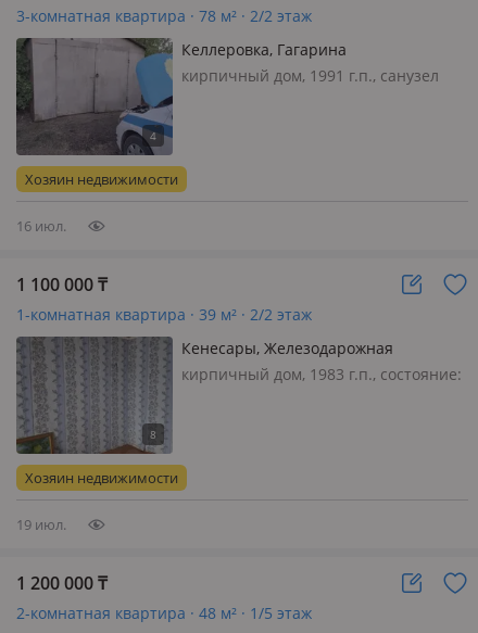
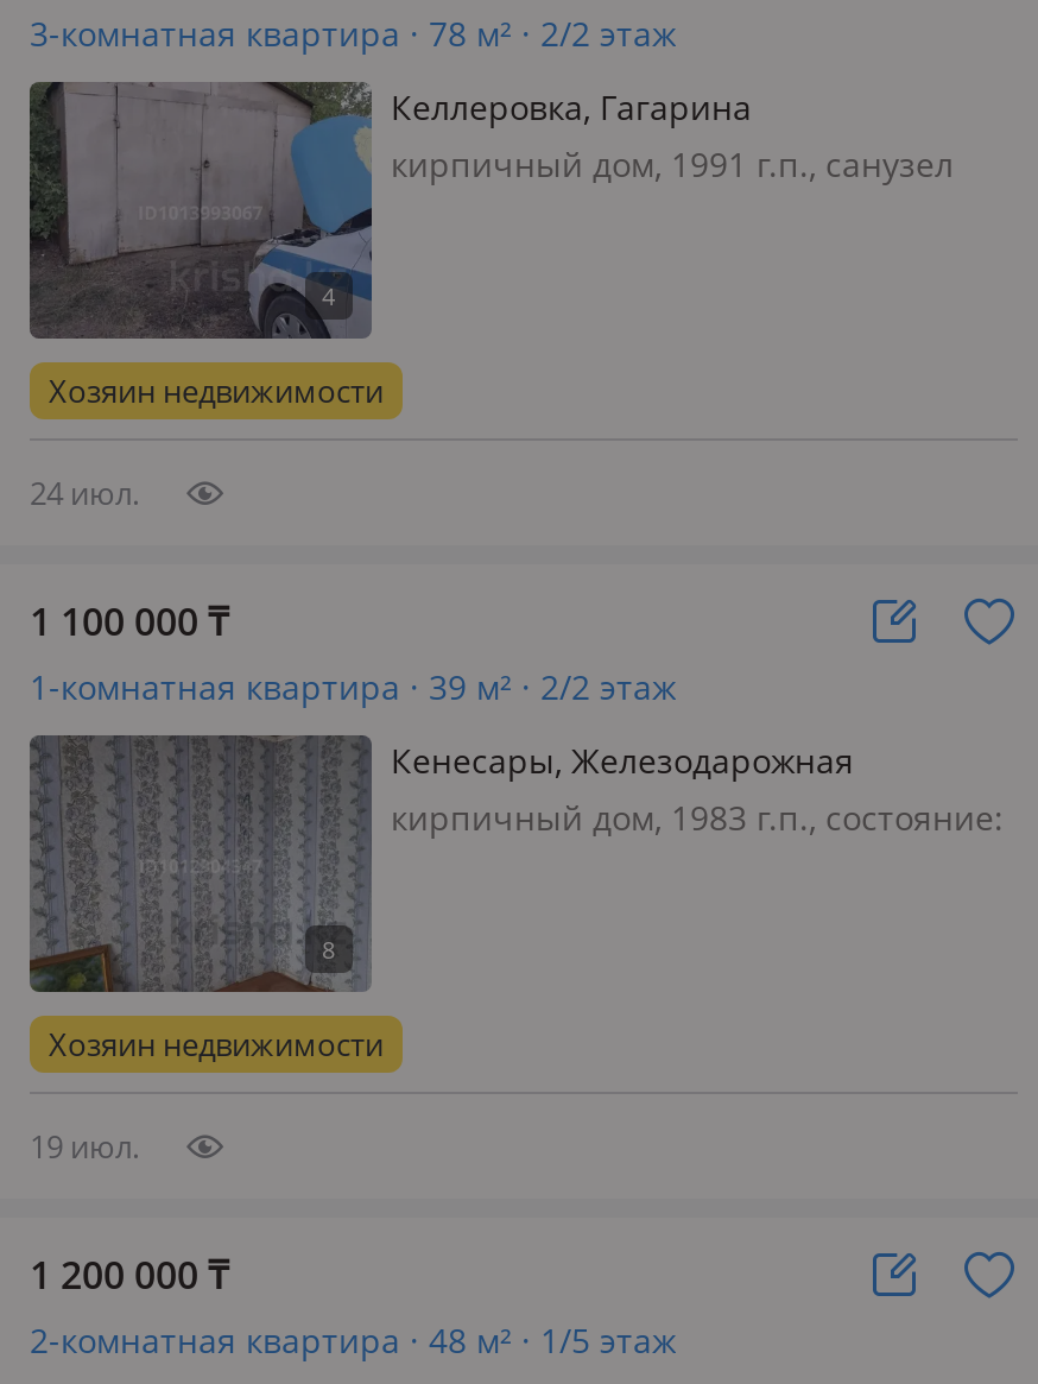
- 16 июл.
+ 24 июл.
